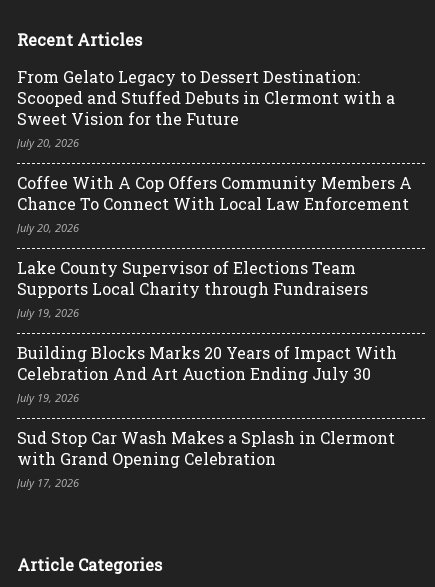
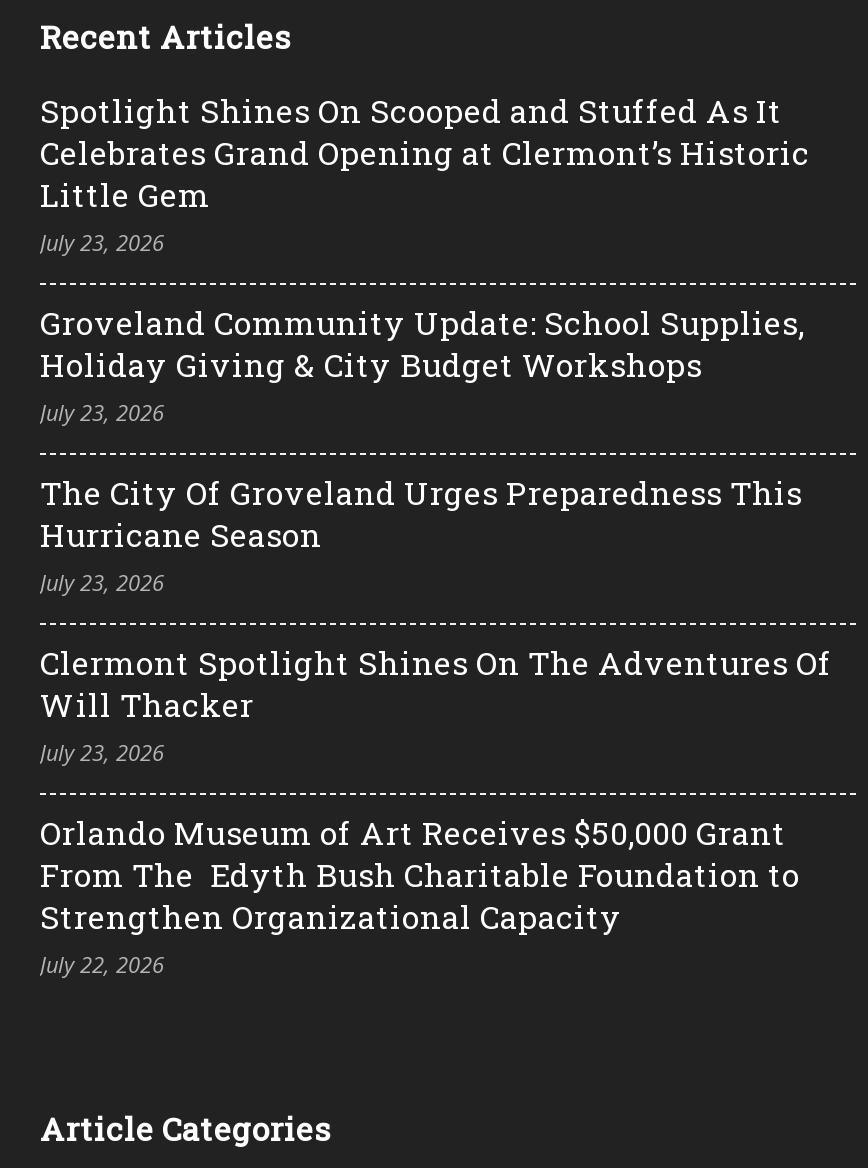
- From Gelato Legacy to Dessert Destination:
- Scooped and Stuffed Debuts in Clermont with a
- Sweet Vision for the Future
- July 20, 2026
+ Spotlight Shines On Scooped and Stuffed As It
+ Celebrates Grand Opening at Clermont’s Historic
+ Little Gem
+ July 23, 2026

- Coffee With A Cop Offers Community Members A
- Chance To Connect With Local Law Enforcement
- July 20, 2026
+ Groveland Community Update: School Supplies,
+ Holiday Giving & City Budget Workshops
+ July 23, 2026

- Lake County Supervisor of Elections Team
- Supports Local Charity through Fundraisers
- July 19, 2026
+ The City Of Groveland Urges Preparedness This
+ Hurricane Season
+ July 23, 2026

- Building Blocks Marks 20 Years of Impact With
- Celebration And Art Auction Ending July 30
- July 19, 2026
+ Clermont Spotlight Shines On The Adventures Of
+ Will Thacker
+ July 23, 2026

- Sud Stop Car Wash Makes a Splash in Clermont
- with Grand Opening Celebration
- July 17, 2026
+ Orlando Museum of Art Receives $50,000 Grant
+ From The Edyth Bush Charitable Foundation to
+ Strengthen Organizational Capacity
+ July 22, 2026
